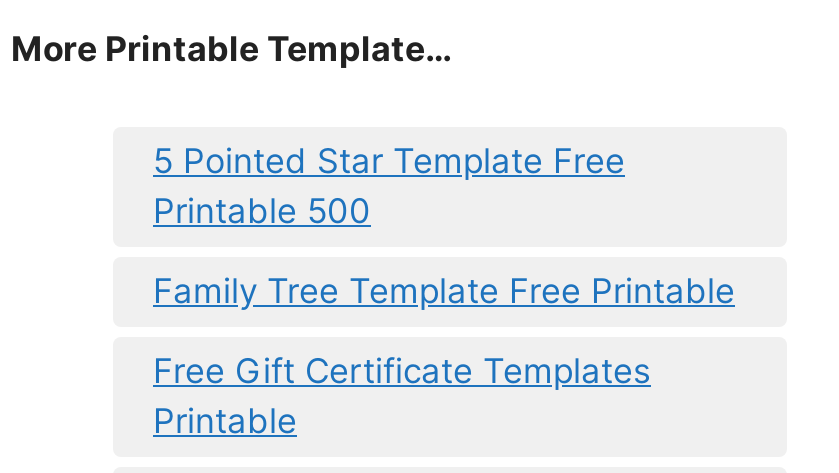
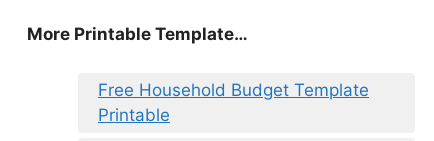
- 5 Pointed Star Template Free
- Printable 500
- Family Tree Template Free Printable
- Free Gift Certificate Templates
+ Free Household Budget Template
